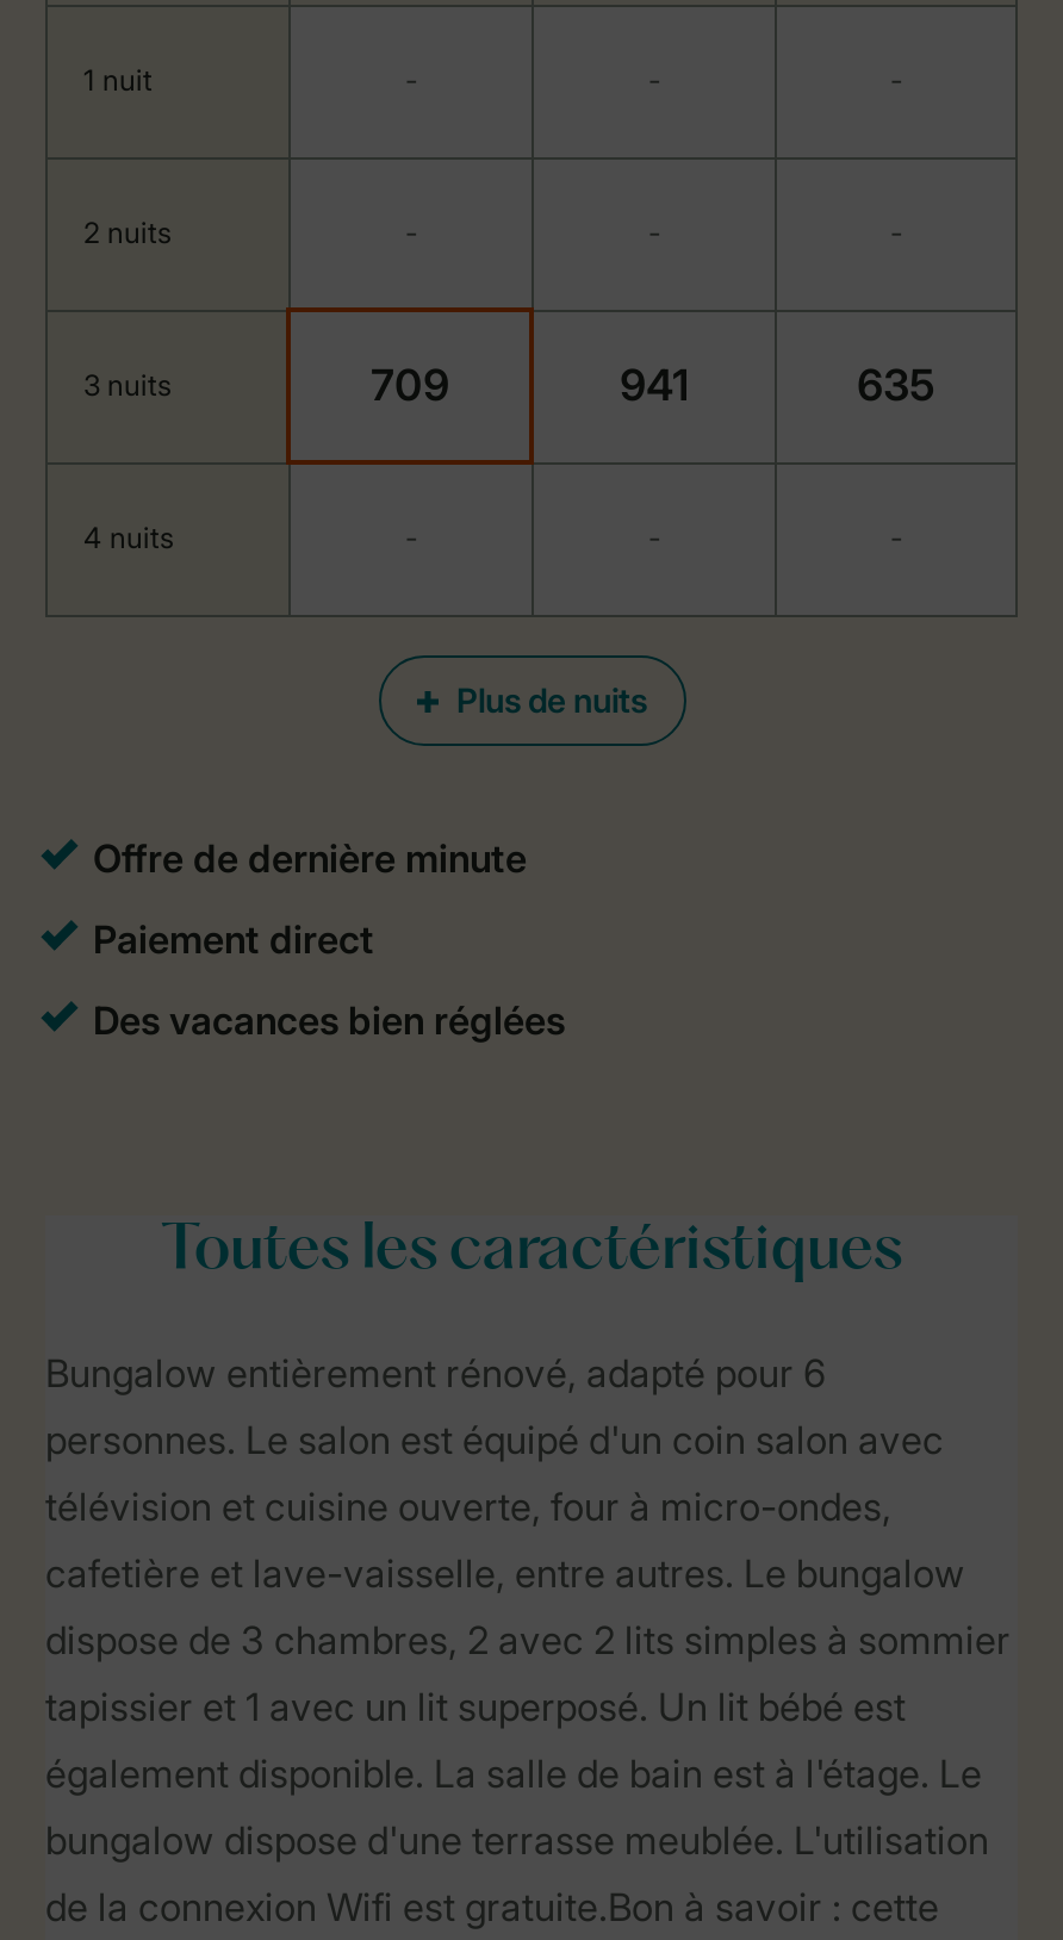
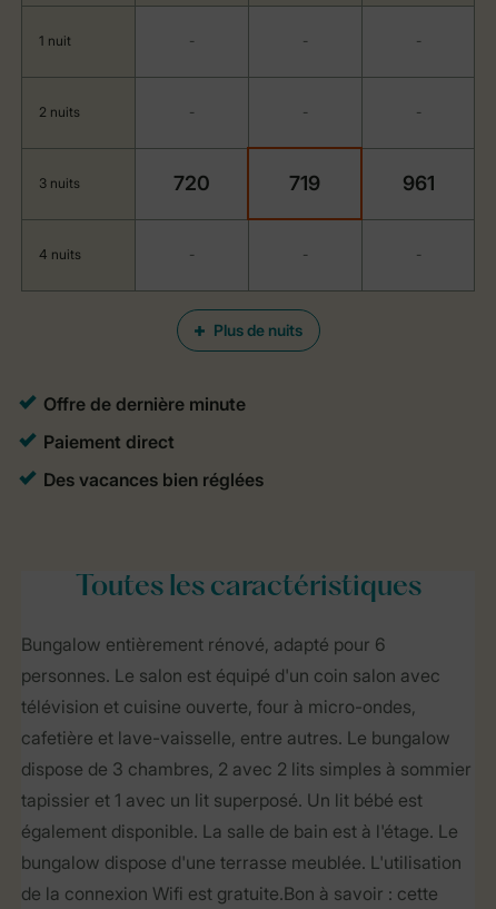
- 709
+ 720

- 941
+ 719

- 635
+ 961
